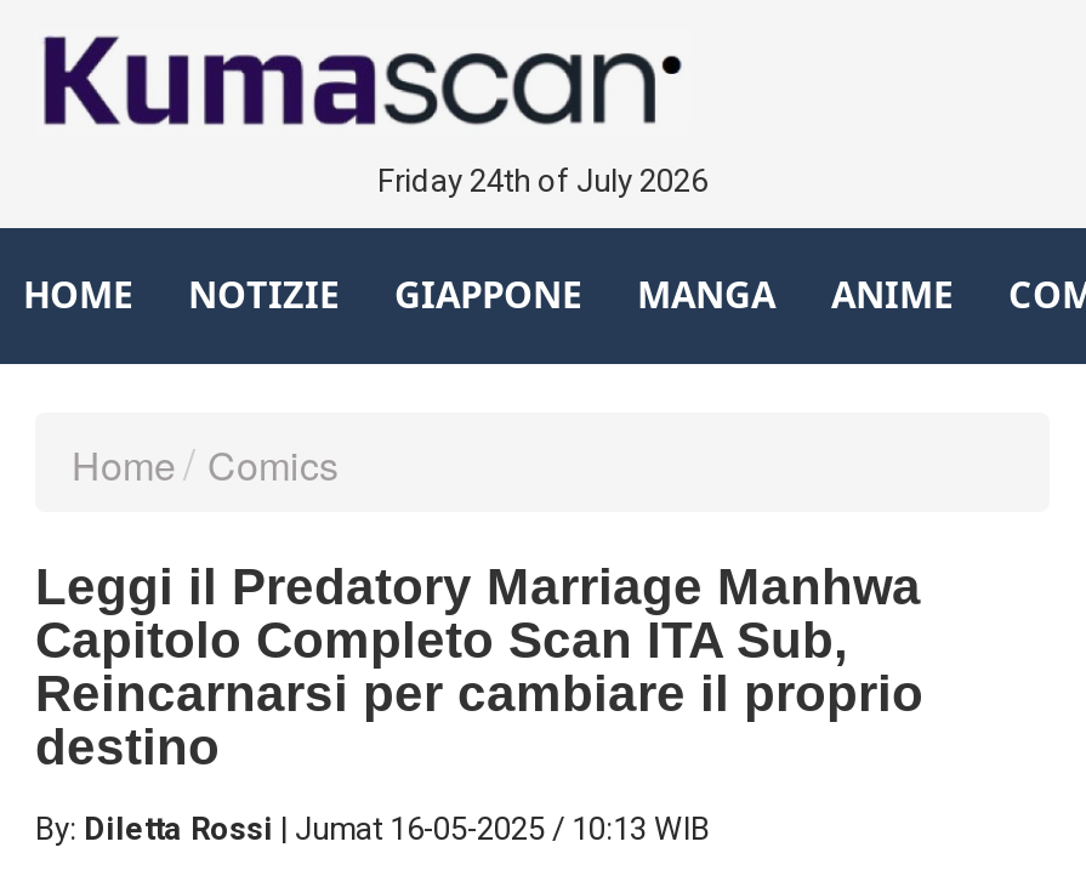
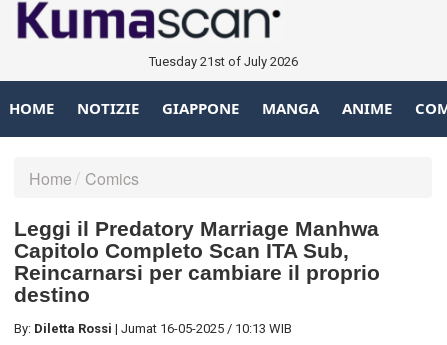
- Friday 24th of July 2026
+ Tuesday 21st of July 2026
